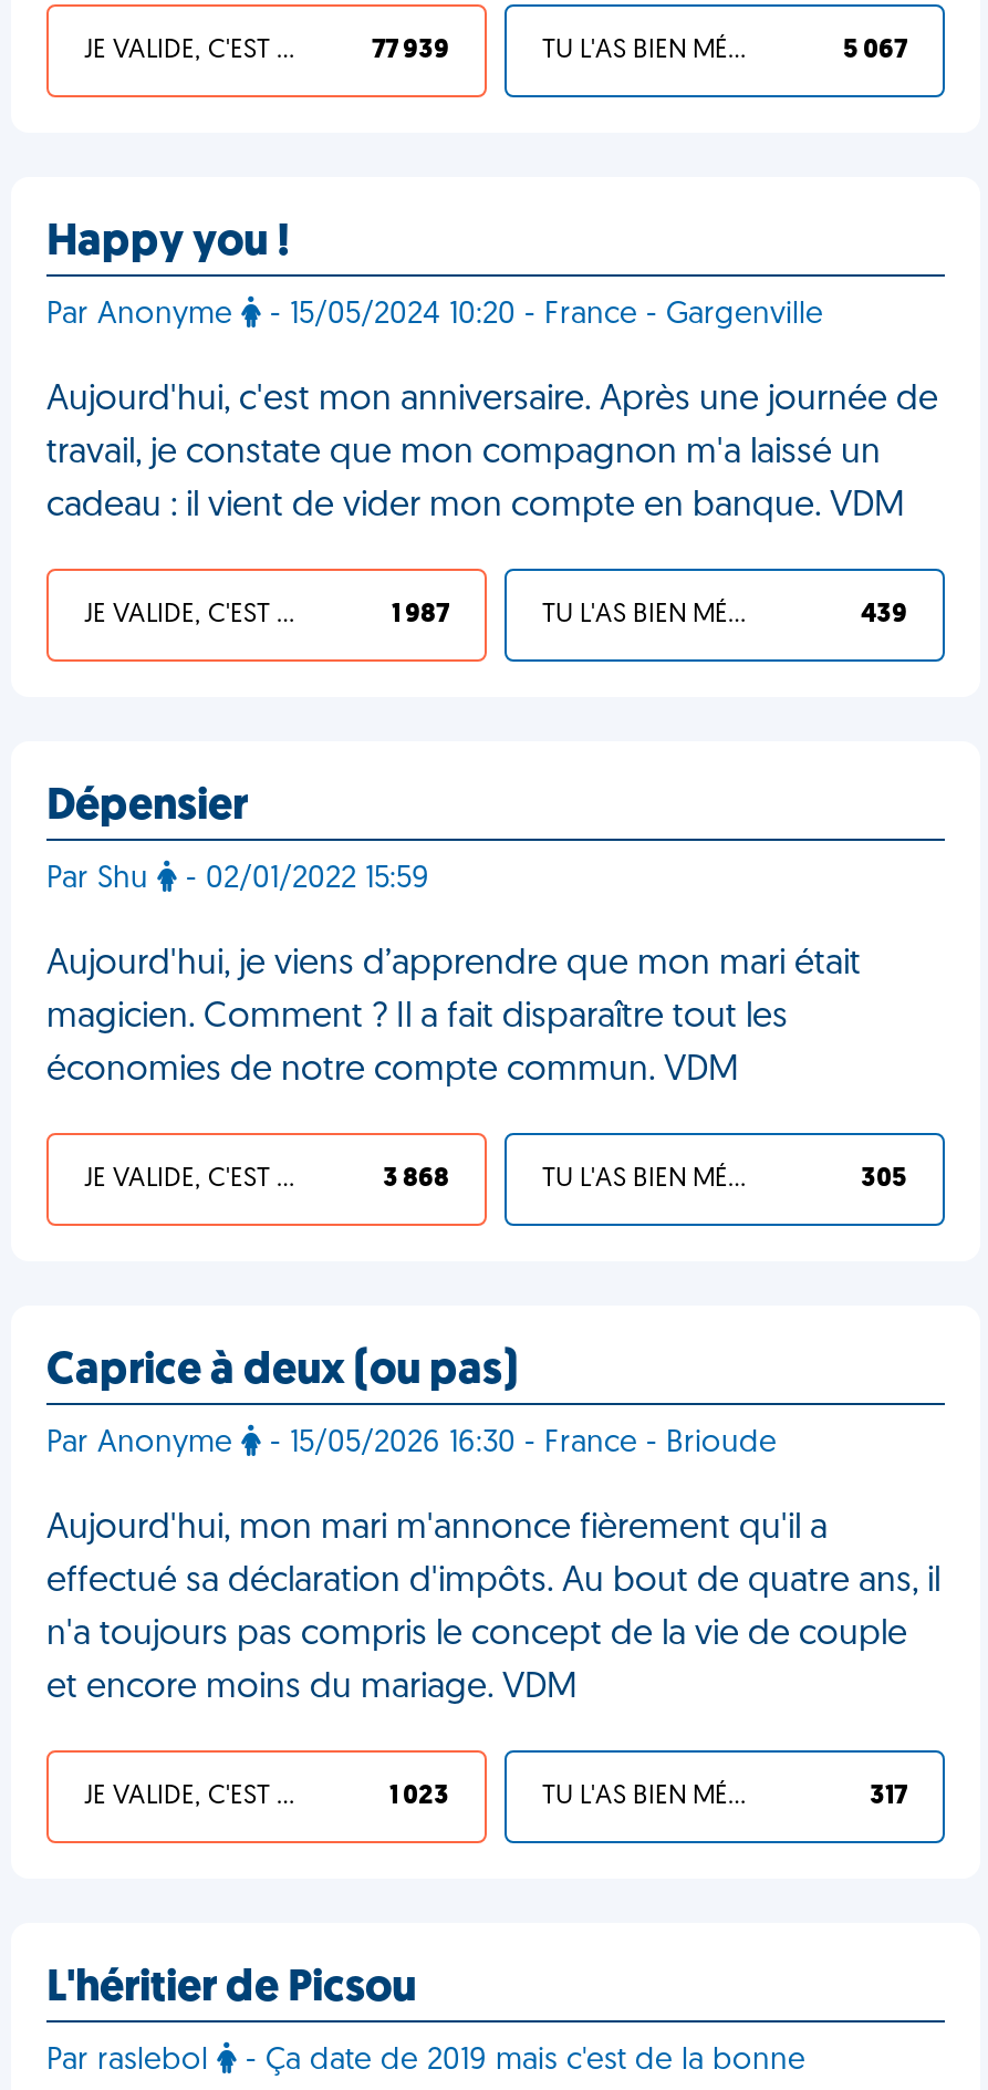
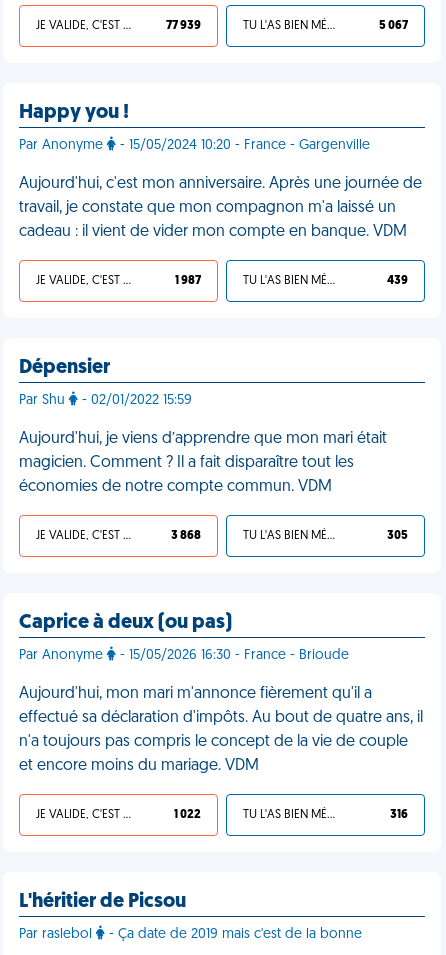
- 1 023
+ 1 022

- 317
+ 316
